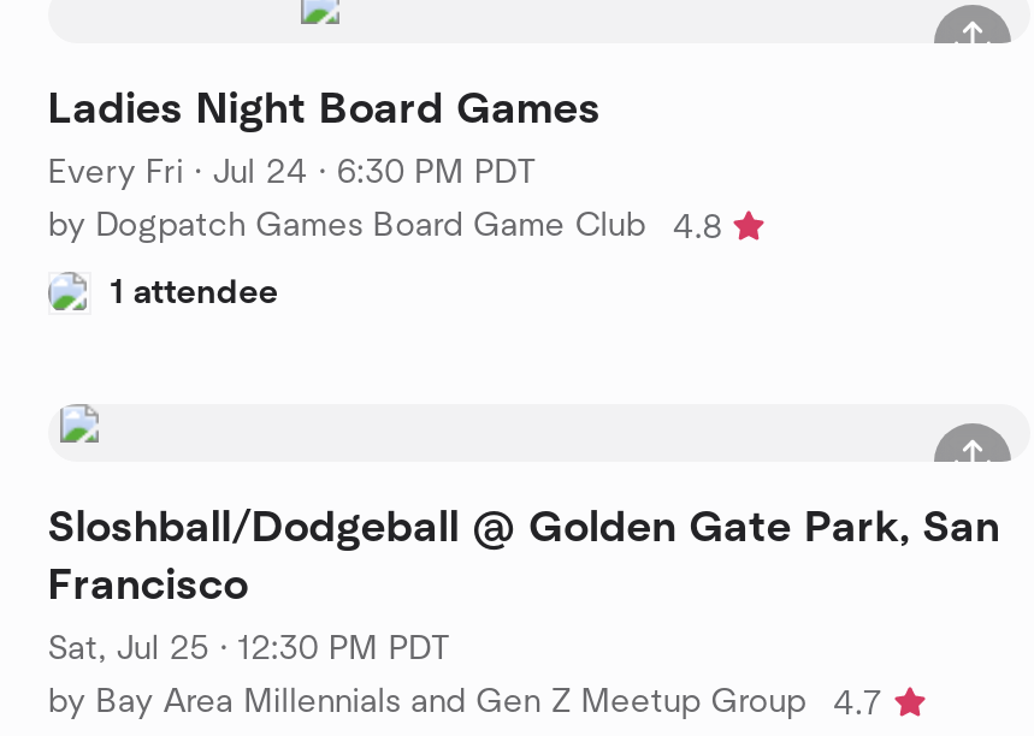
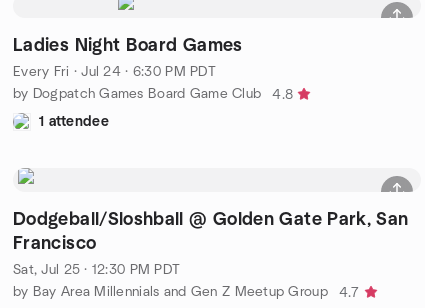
- Sloshball/Dodgeball @ Golden Gate Park, San
+ Dodgeball/Sloshball @ Golden Gate Park, San
